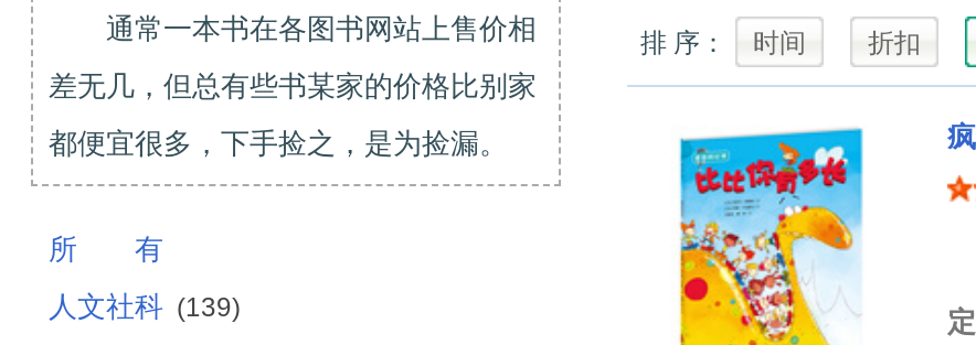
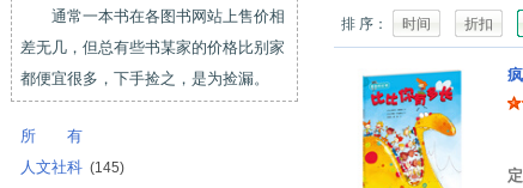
- 人文社科(139)
+ 人文社科(145)
